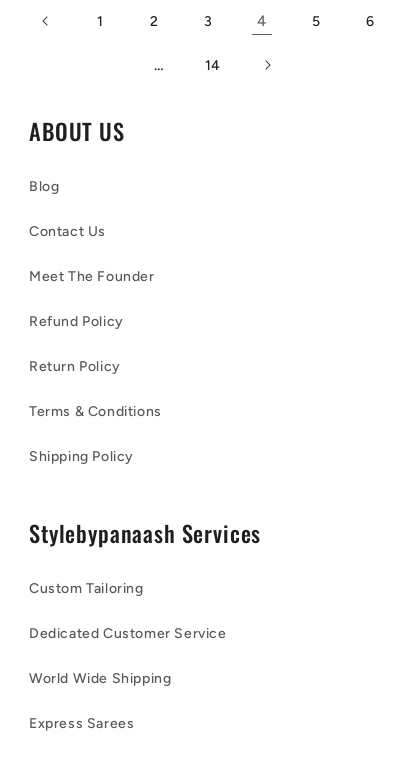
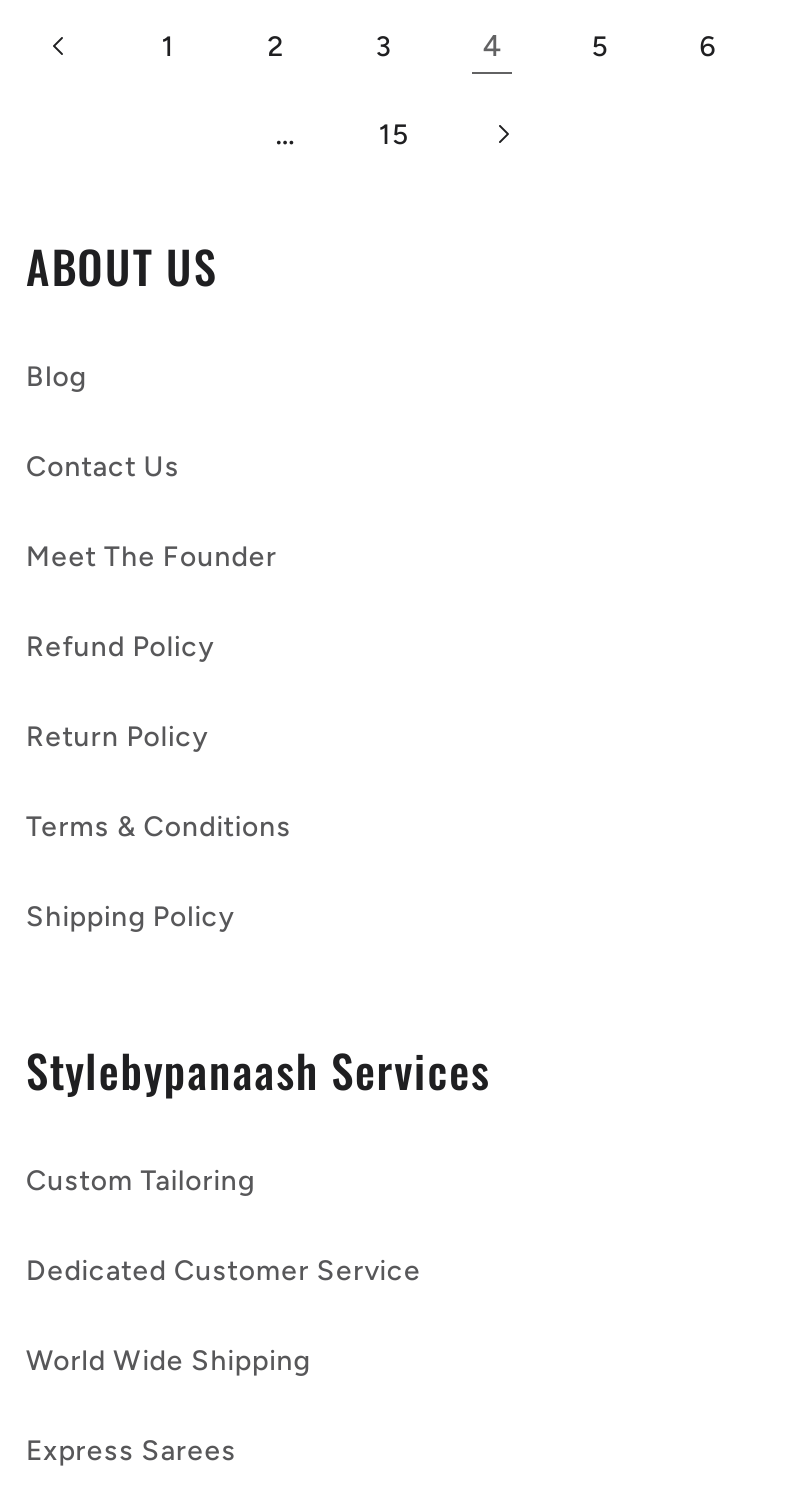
- 14
+ 15
